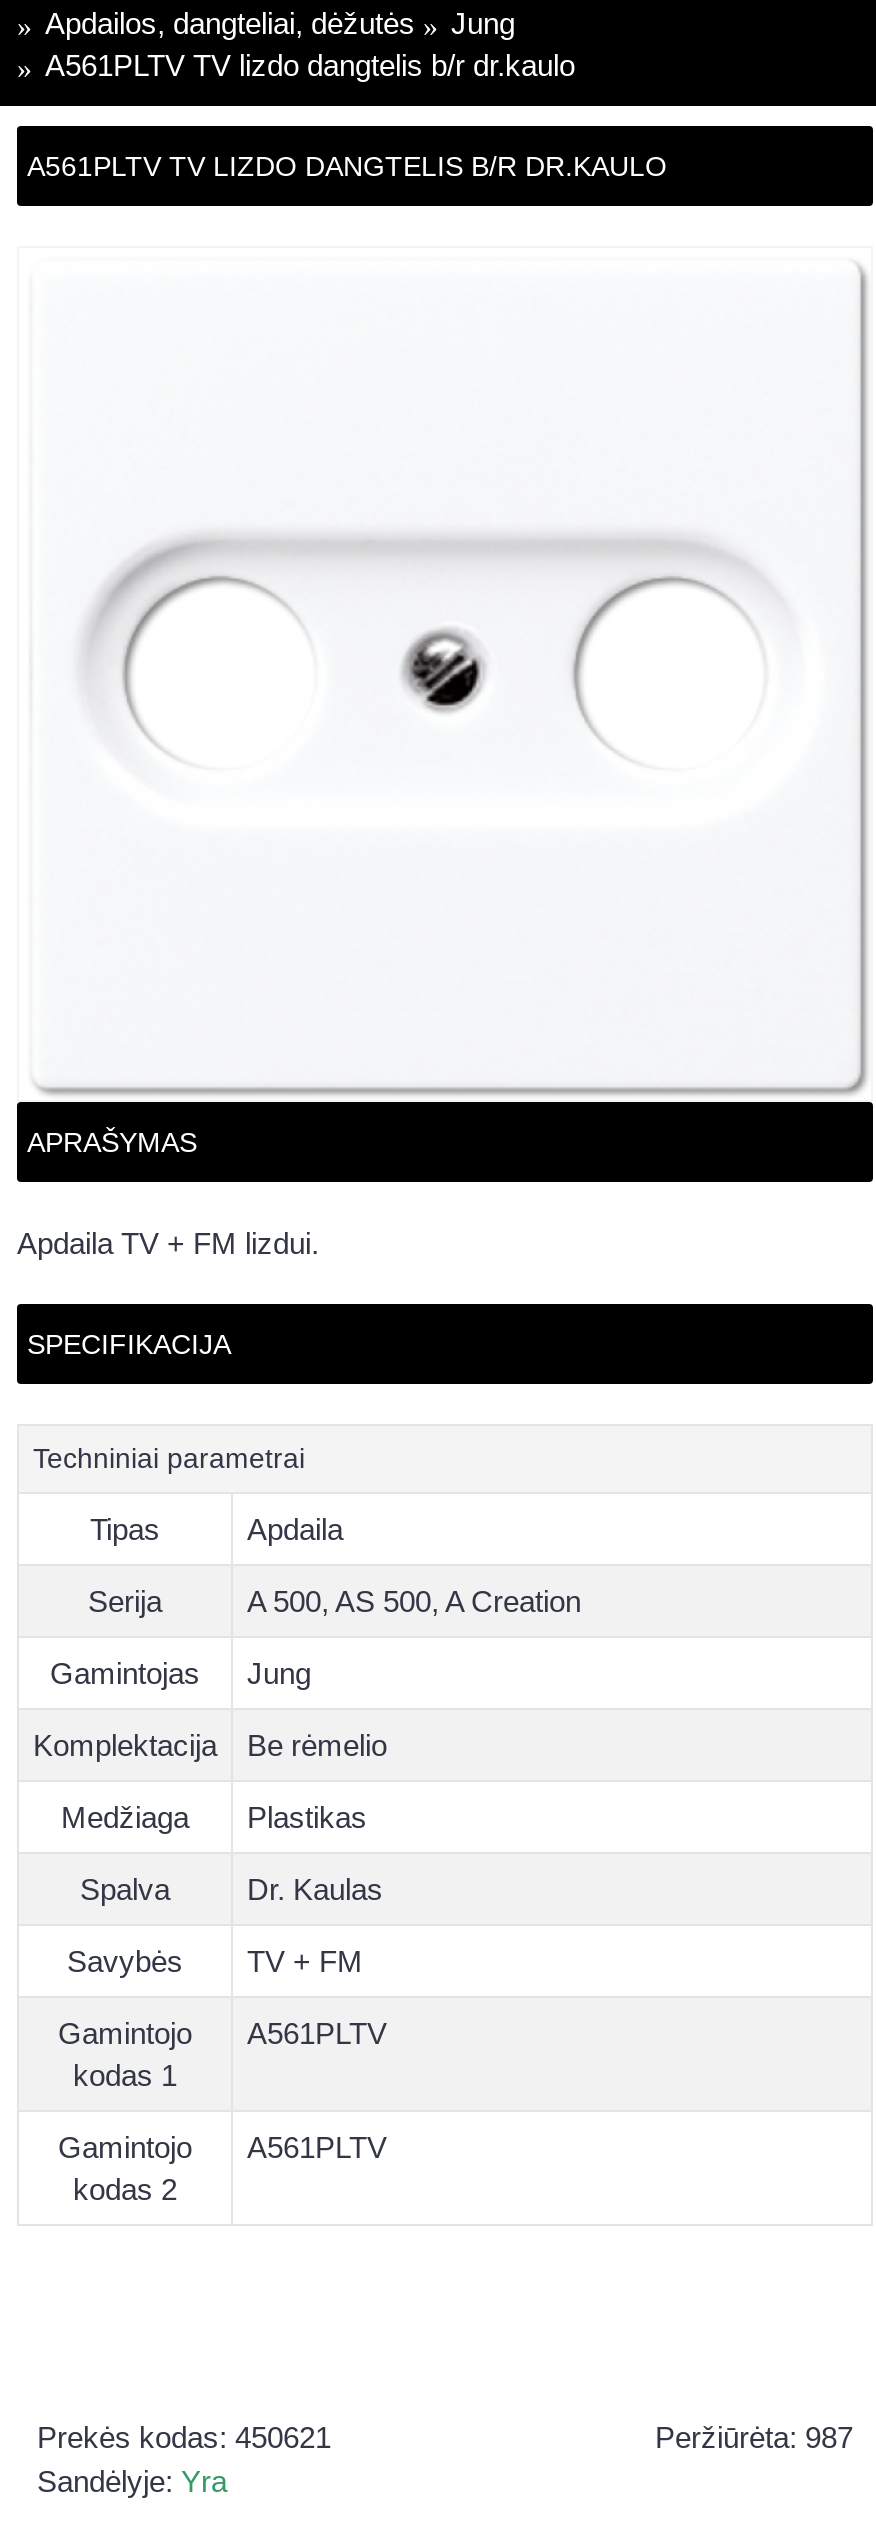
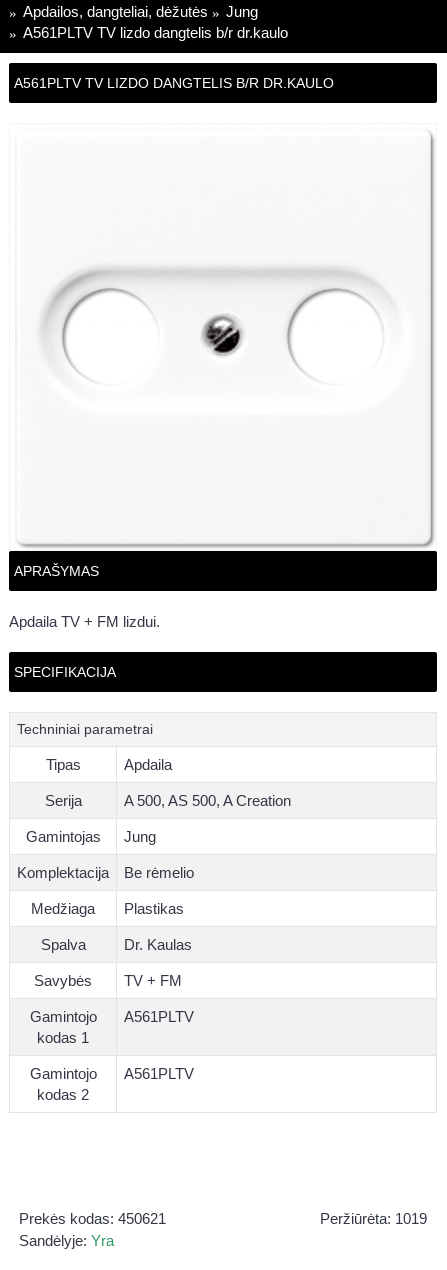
- Peržiūrėta: 987
+ Peržiūrėta: 1019
